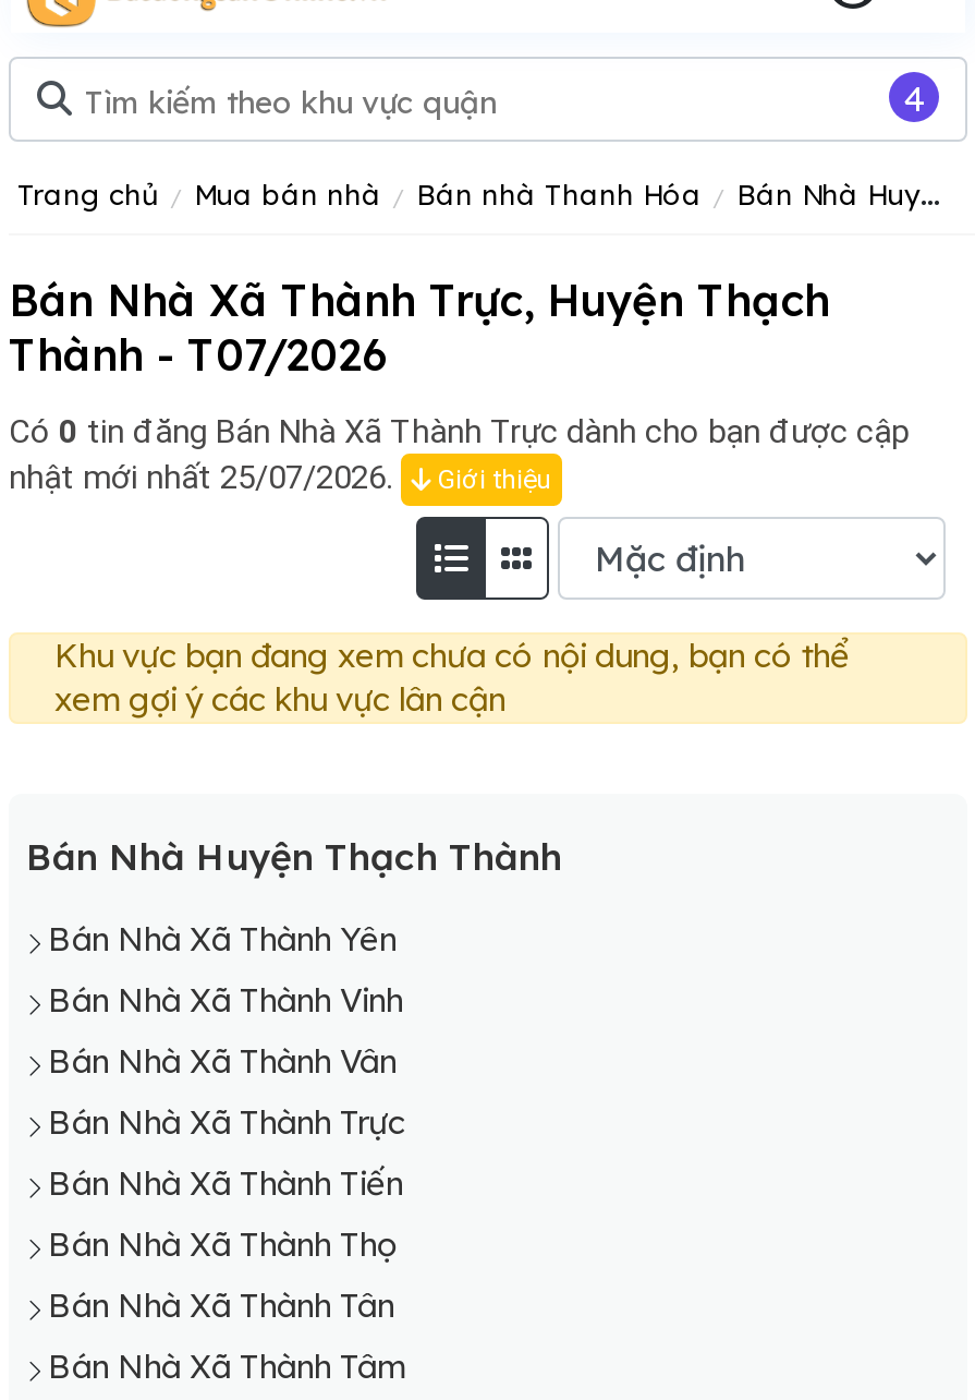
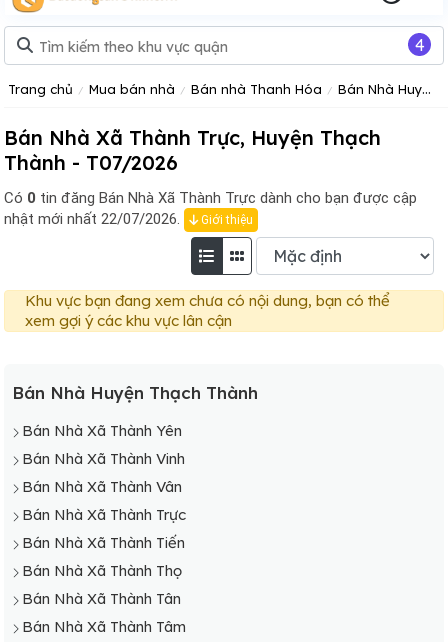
- nhật mới nhất 25/07/2026. Giới thiệu
+ nhật mới nhất 22/07/2026. Giới thiệu
